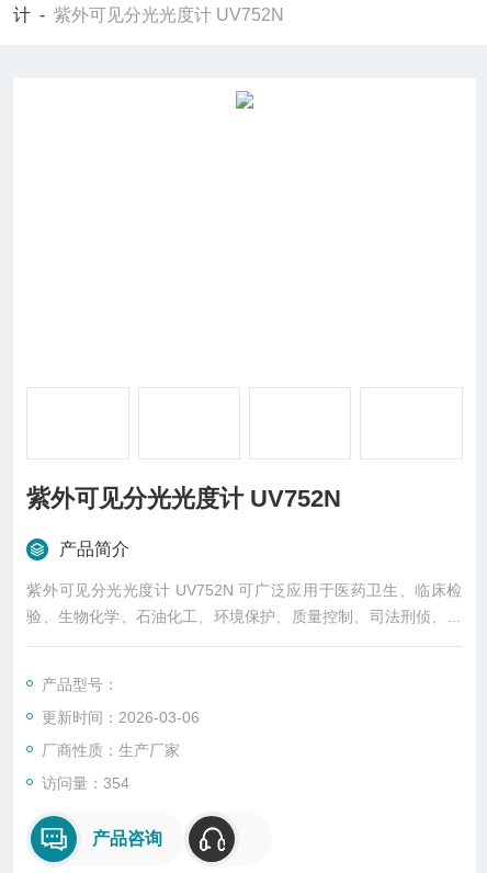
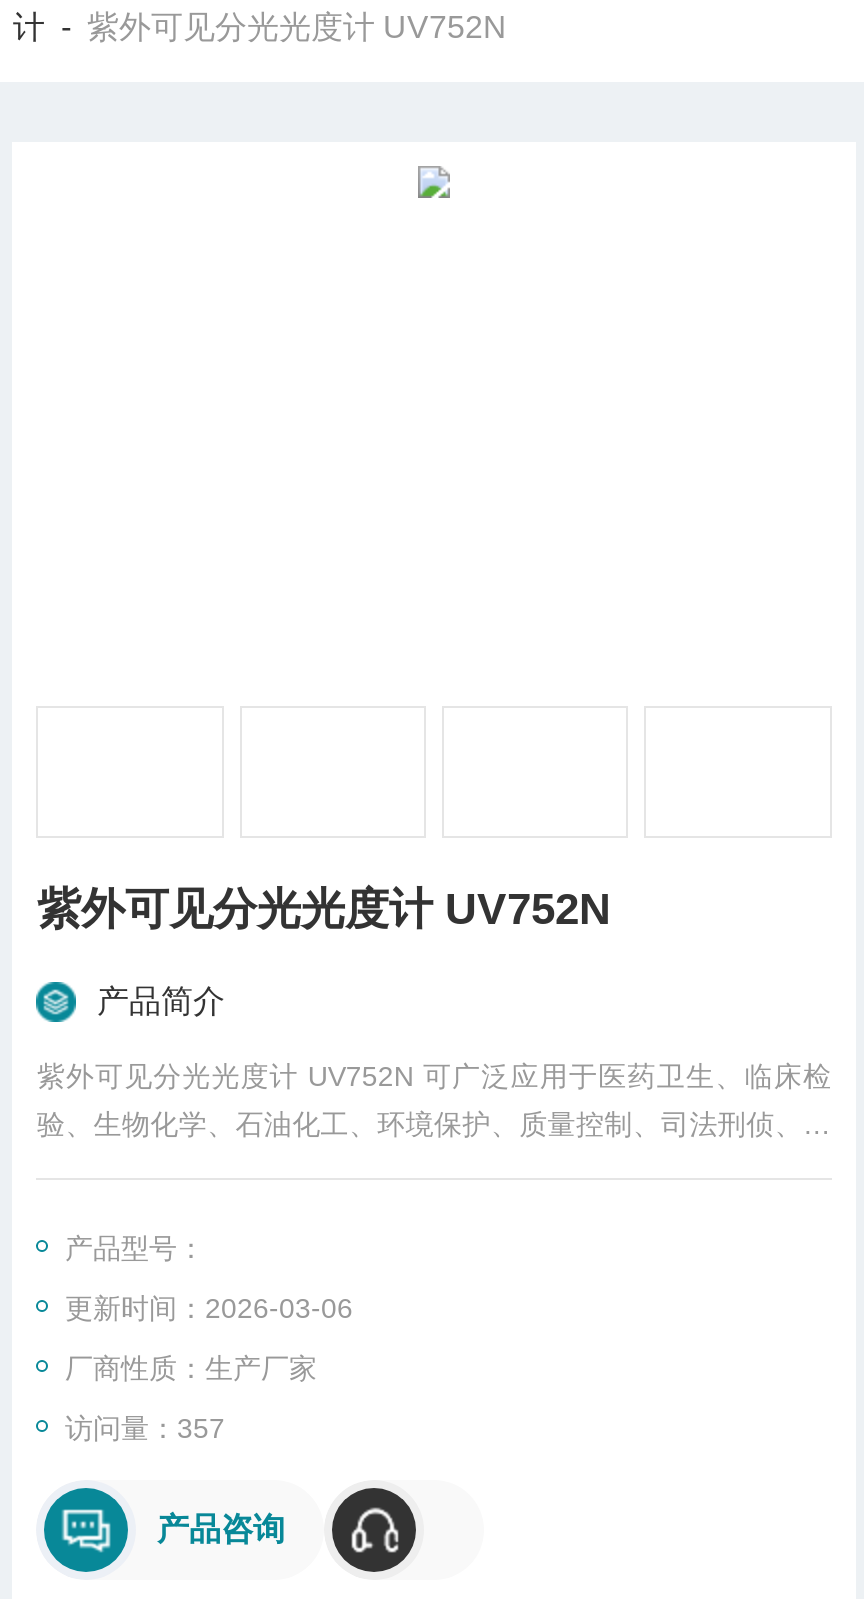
- 访问量：354
+ 访问量：357
